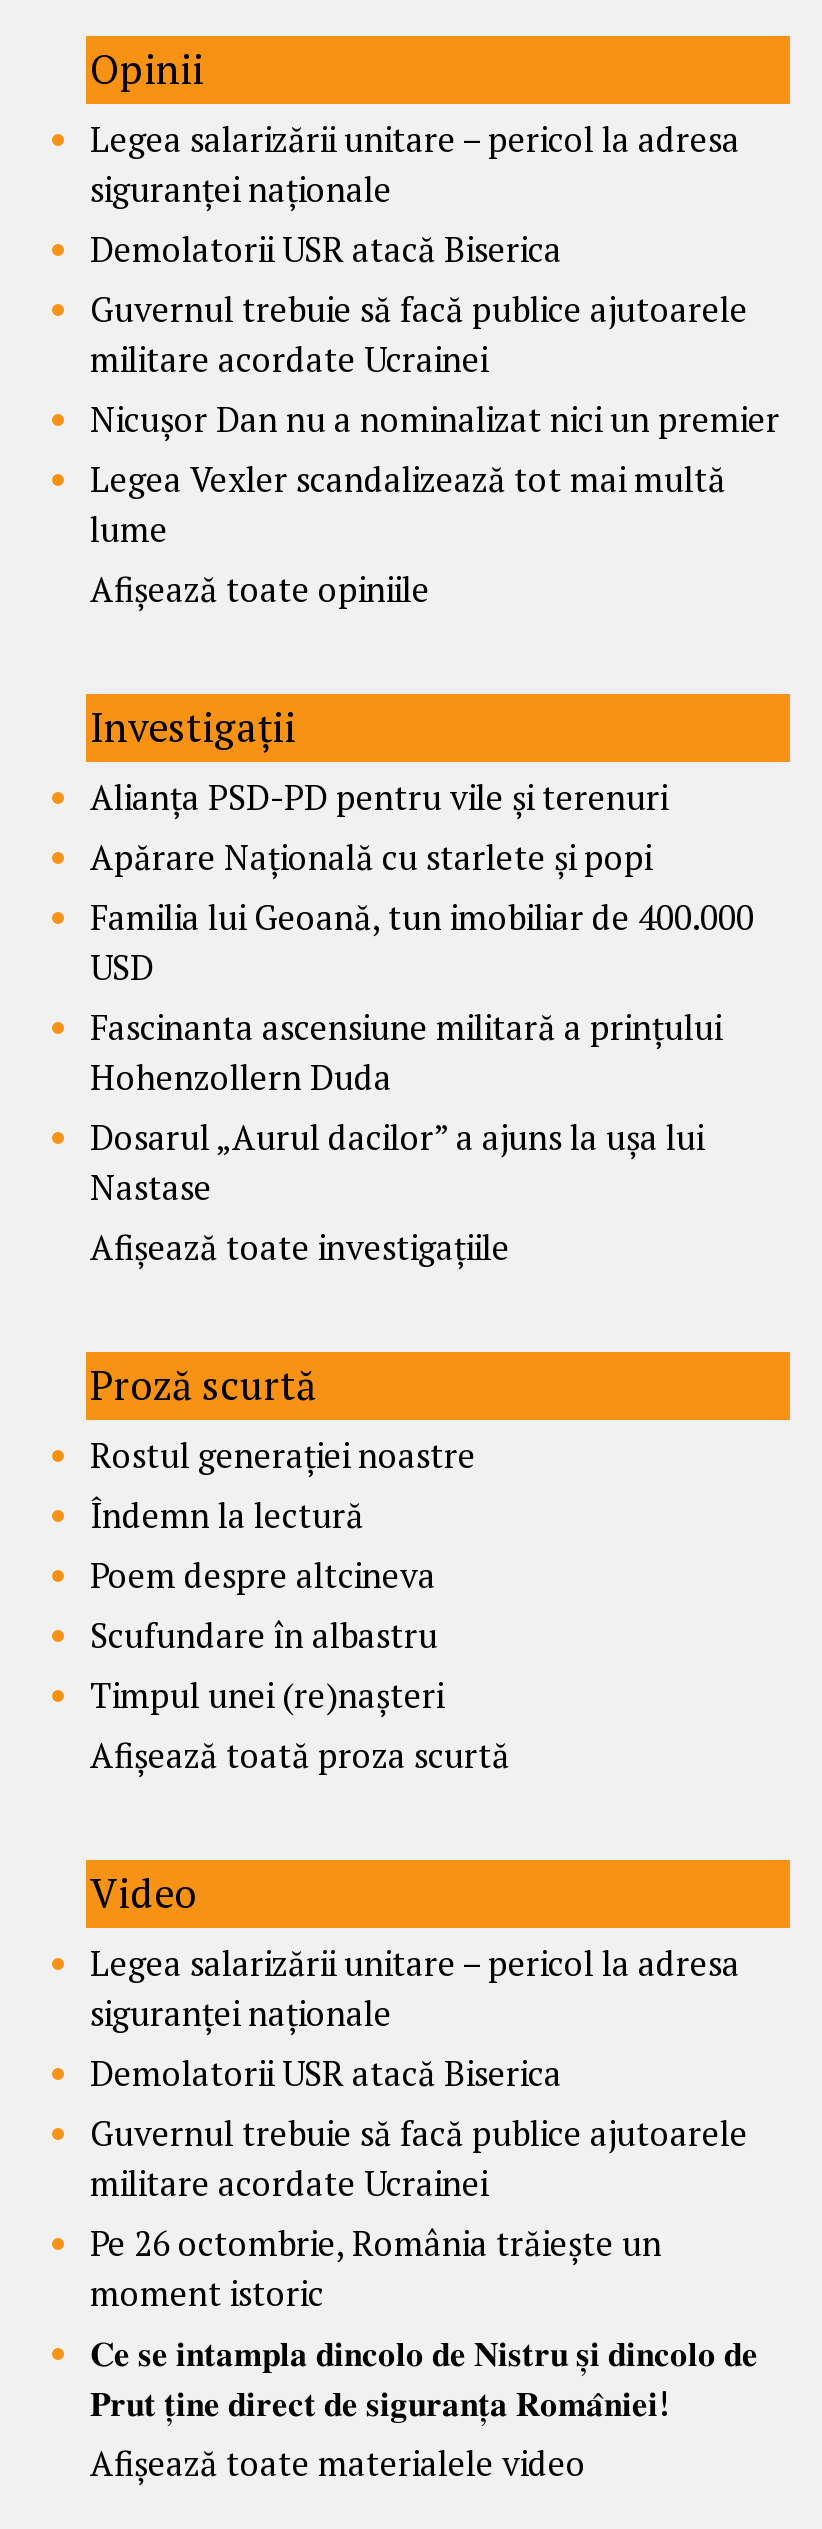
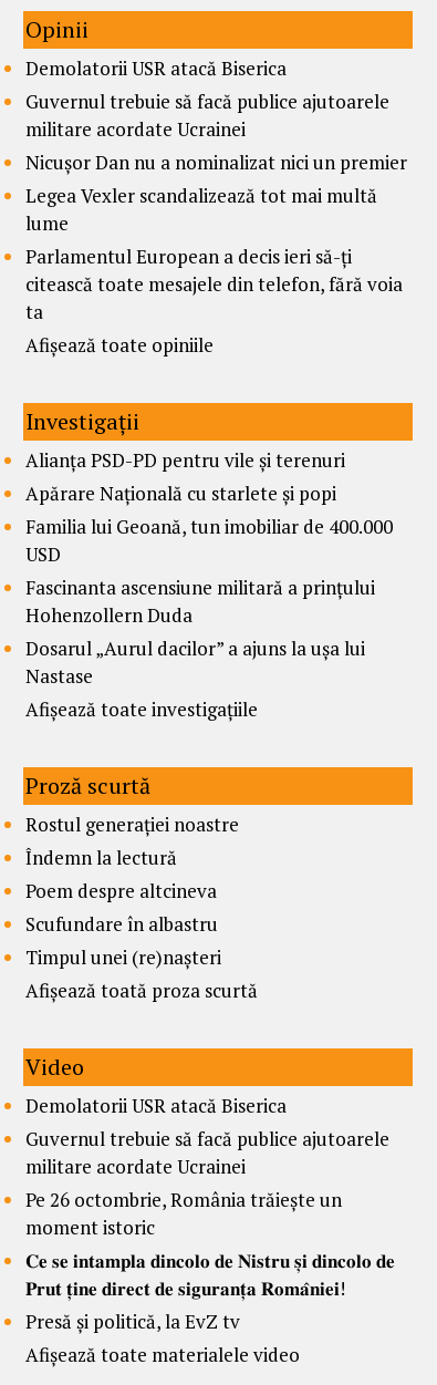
- Legea salarizării unitare – pericol la adresa
- siguranței naționale

moved up: Demolatorii USR atacă Biserica | Guvernul trebuie să facă publice ajutoarele | militare acordate Ucrainei | Nicușor Dan nu a nominalizat nici un premier | Legea Vexler scandalizează tot mai multă | lume

+ Parlamentul European a decis ieri să-ți
+ citească toate mesajele din telefon, fără voia
+ ta

moved down: Afișează toate opiniile | Investigații | Alianța PSD-PD pentru vile și terenuri | ... | Afișează toată proza scurtă | Video

- Legea salarizării unitare – pericol la adresa
- siguranței naționale

moved up: Demolatorii USR atacă Biserica | Guvernul trebuie să facă publice ajutoarele | militare acordate Ucrainei | Pe 26 octombrie, România trăiește un | moment istoric

+ Presă și politică, la EvZ tv
